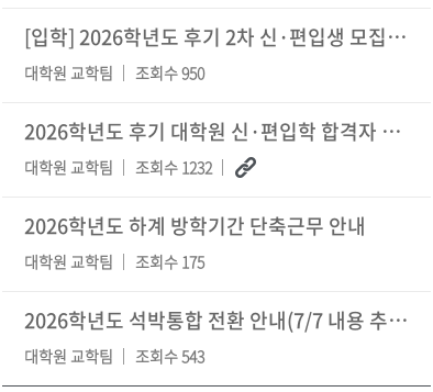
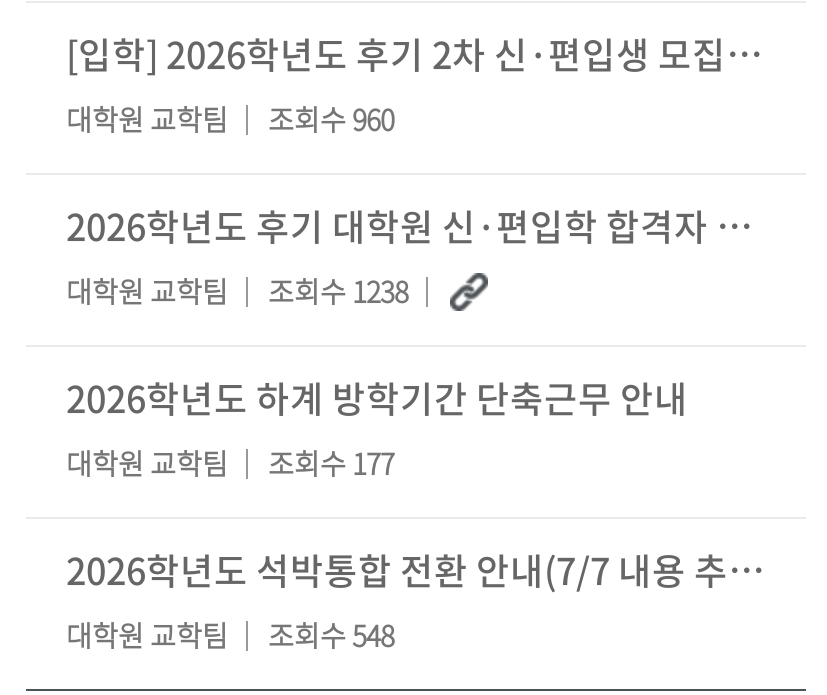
- 대학원 교학팀 조회수 950
+ 대학원 교학팀 조회수 960

- 대학원 교학팀 조회수 1232
+ 대학원 교학팀 조회수 1238

- 대학원 교학팀 조회수 175
+ 대학원 교학팀 조회수 177

- 대학원 교학팀 조회수 543
+ 대학원 교학팀 조회수 548
